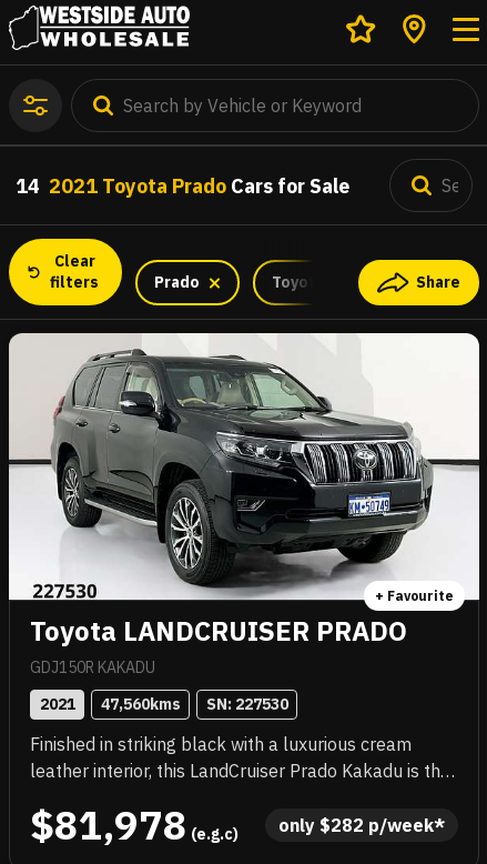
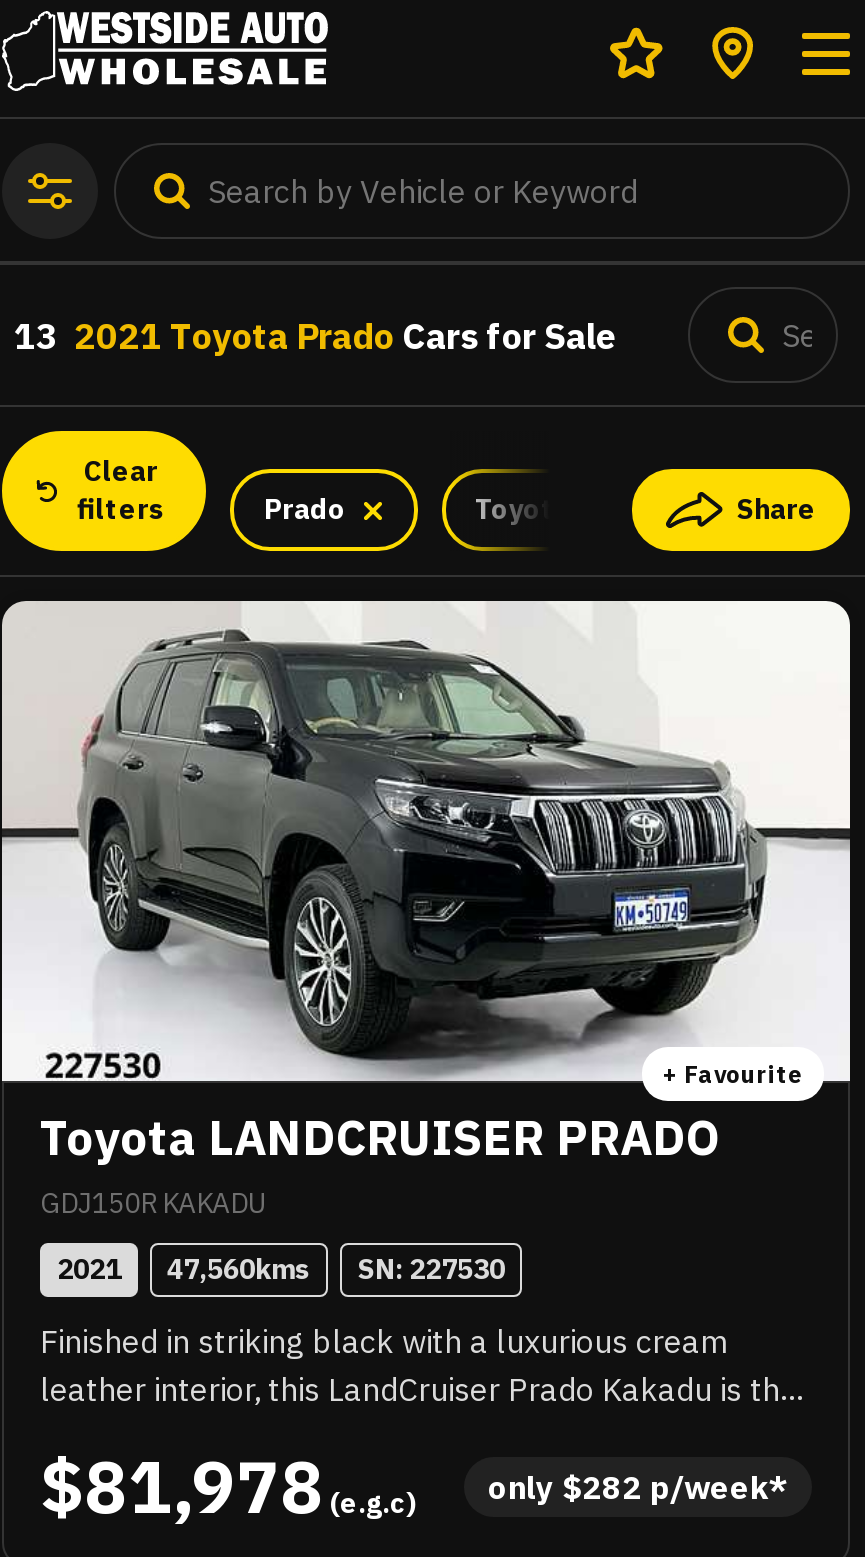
- 14 2021 Toyota Prado Cars for Sale
+ 13 2021 Toyota Prado Cars for Sale
